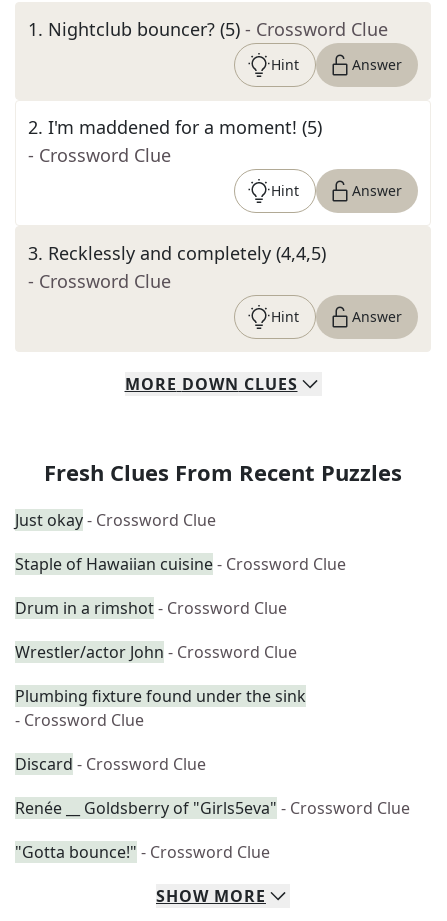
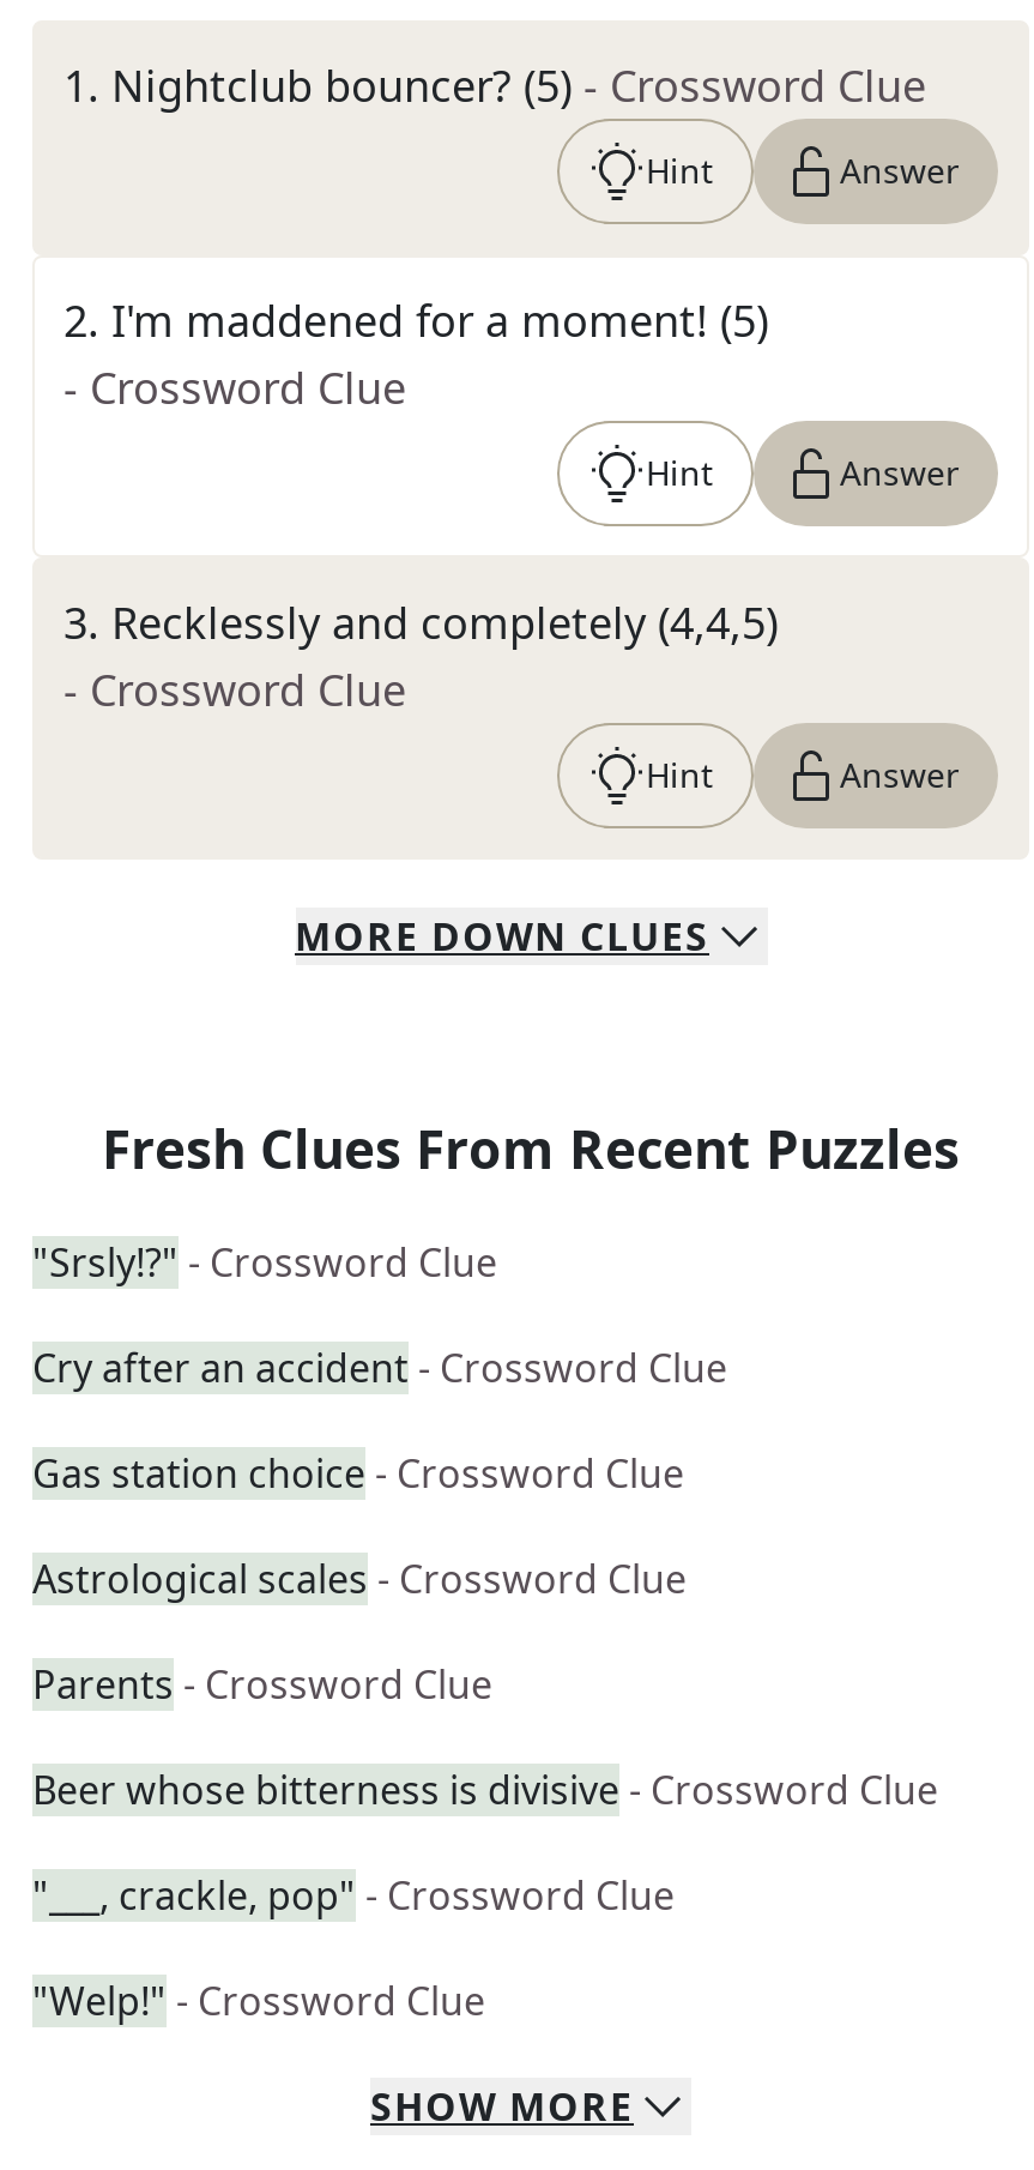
- Just okay - Crossword Clue
+ "Srsly!?" - Crossword Clue

- Staple of Hawaiian cuisine - Crossword Clue
+ Cry after an accident - Crossword Clue

- Drum in a rimshot - Crossword Clue
+ Gas station choice - Crossword Clue

- Wrestler/actor John - Crossword Clue
+ Astrological scales - Crossword Clue

- Plumbing fixture found under the sink
- - Crossword Clue
+ Parents - Crossword Clue

- Discard - Crossword Clue
+ Beer whose bitterness is divisive - Crossword Clue

- Renée __ Goldsberry of "Girls5eva" - Crossword Clue
+ "___, crackle, pop" - Crossword Clue

- "Gotta bounce!" - Crossword Clue
+ "Welp!" - Crossword Clue
